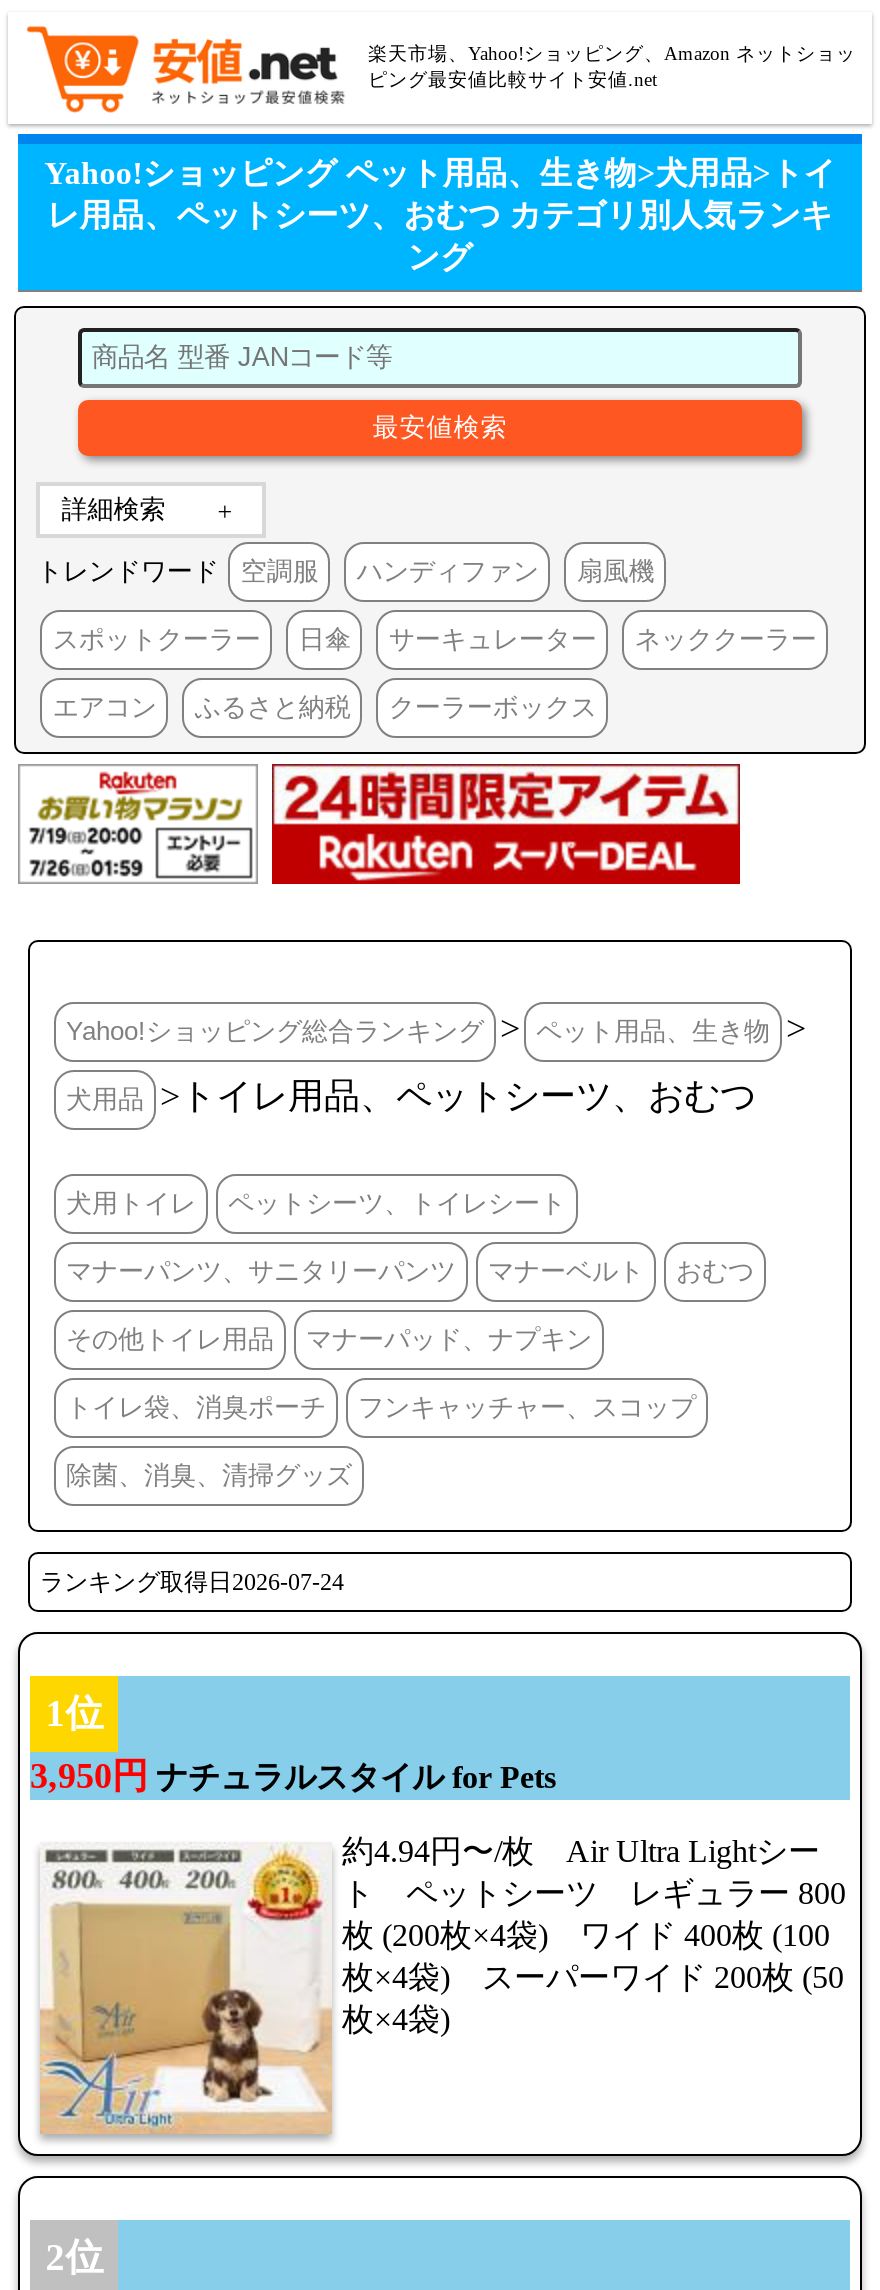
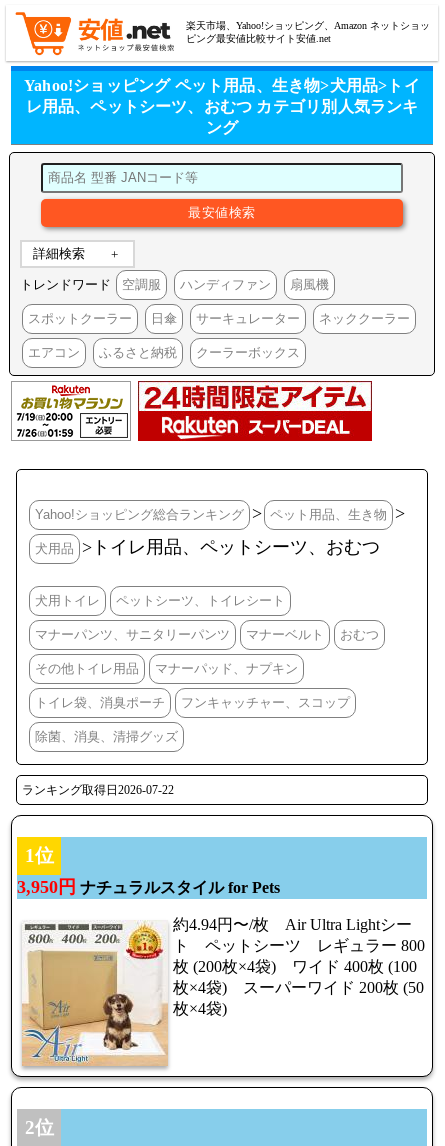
- ランキング取得日2026-07-24
+ ランキング取得日2026-07-22
